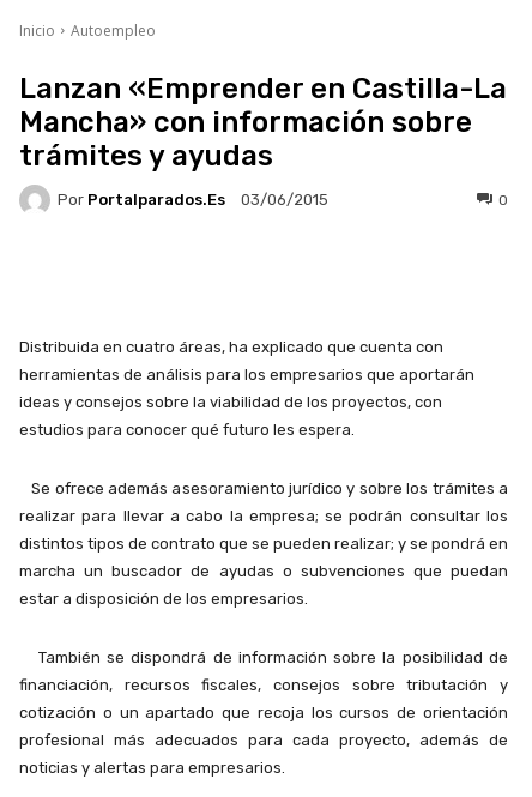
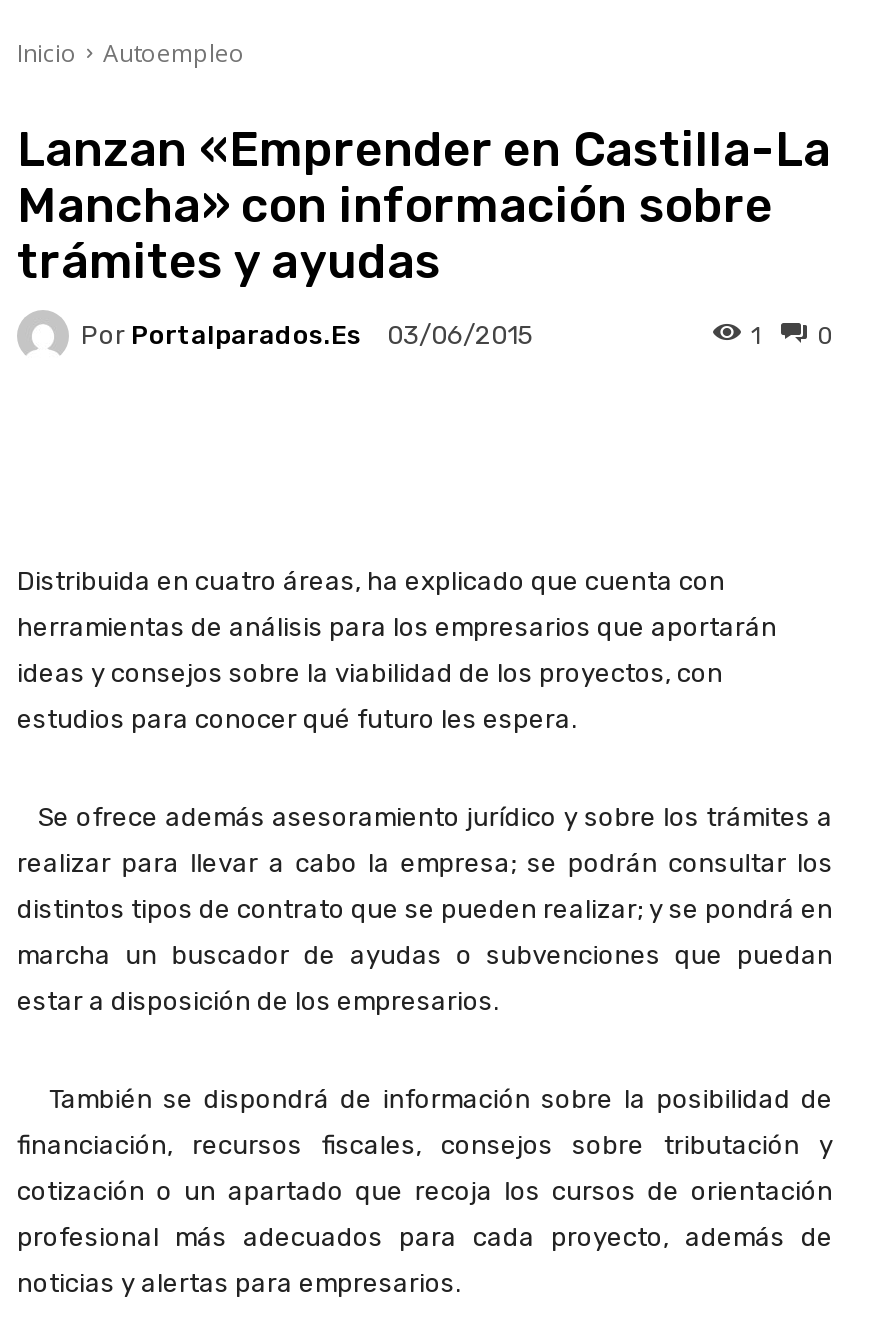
+ 1
